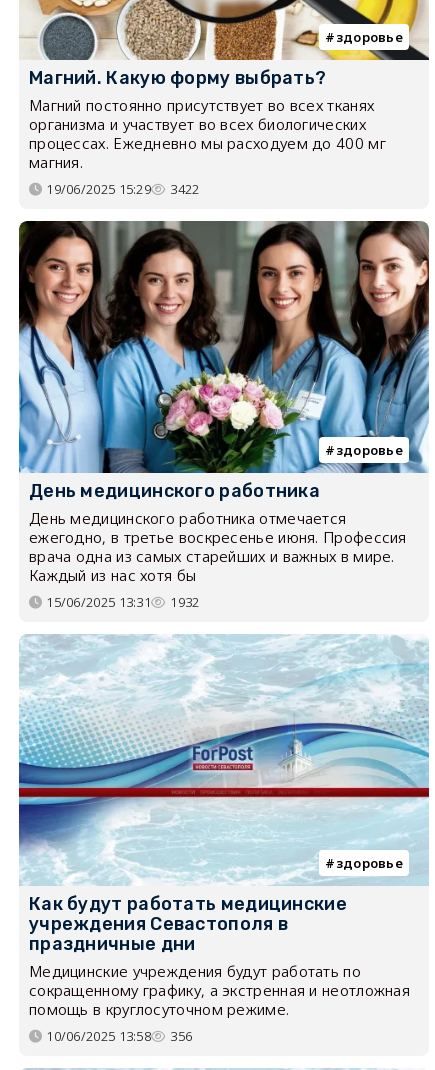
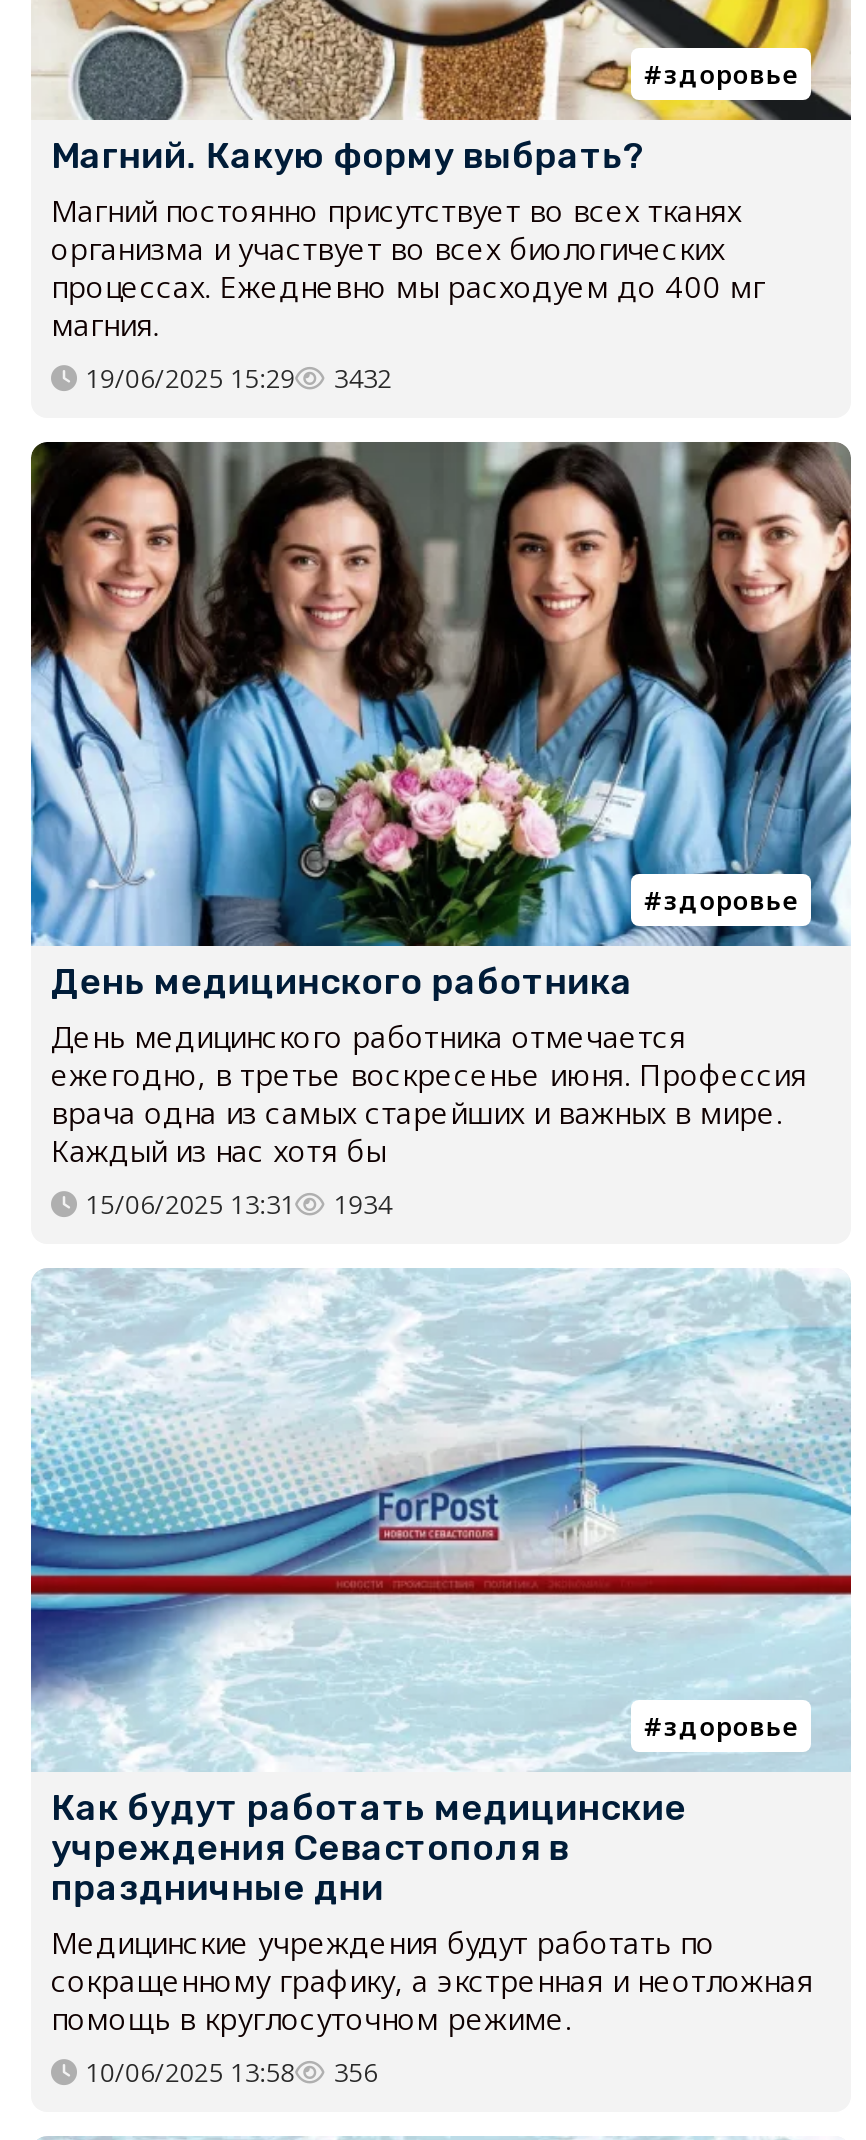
- 19/06/2025 15:29 3422
+ 19/06/2025 15:29 3432

- 15/06/2025 13:31 1932
+ 15/06/2025 13:31 1934
